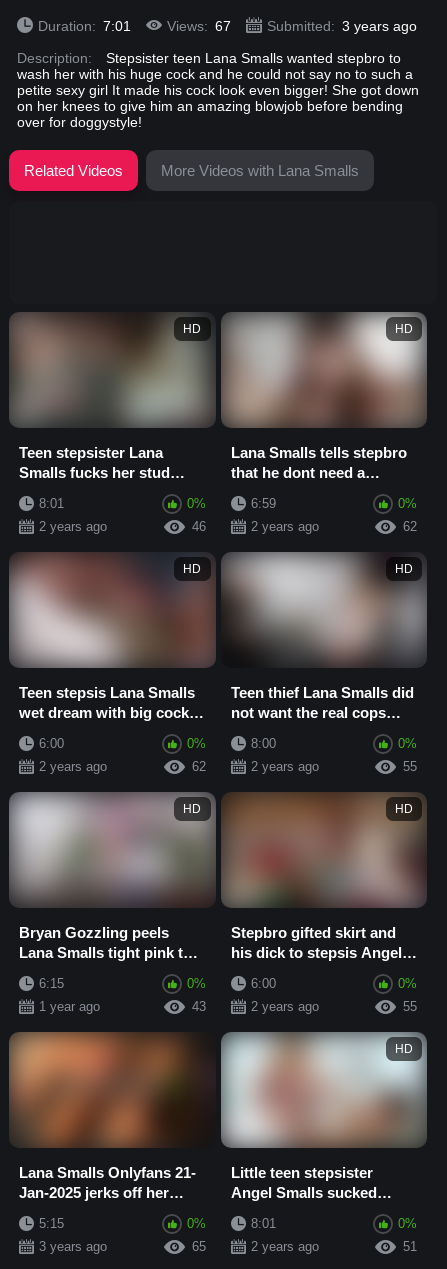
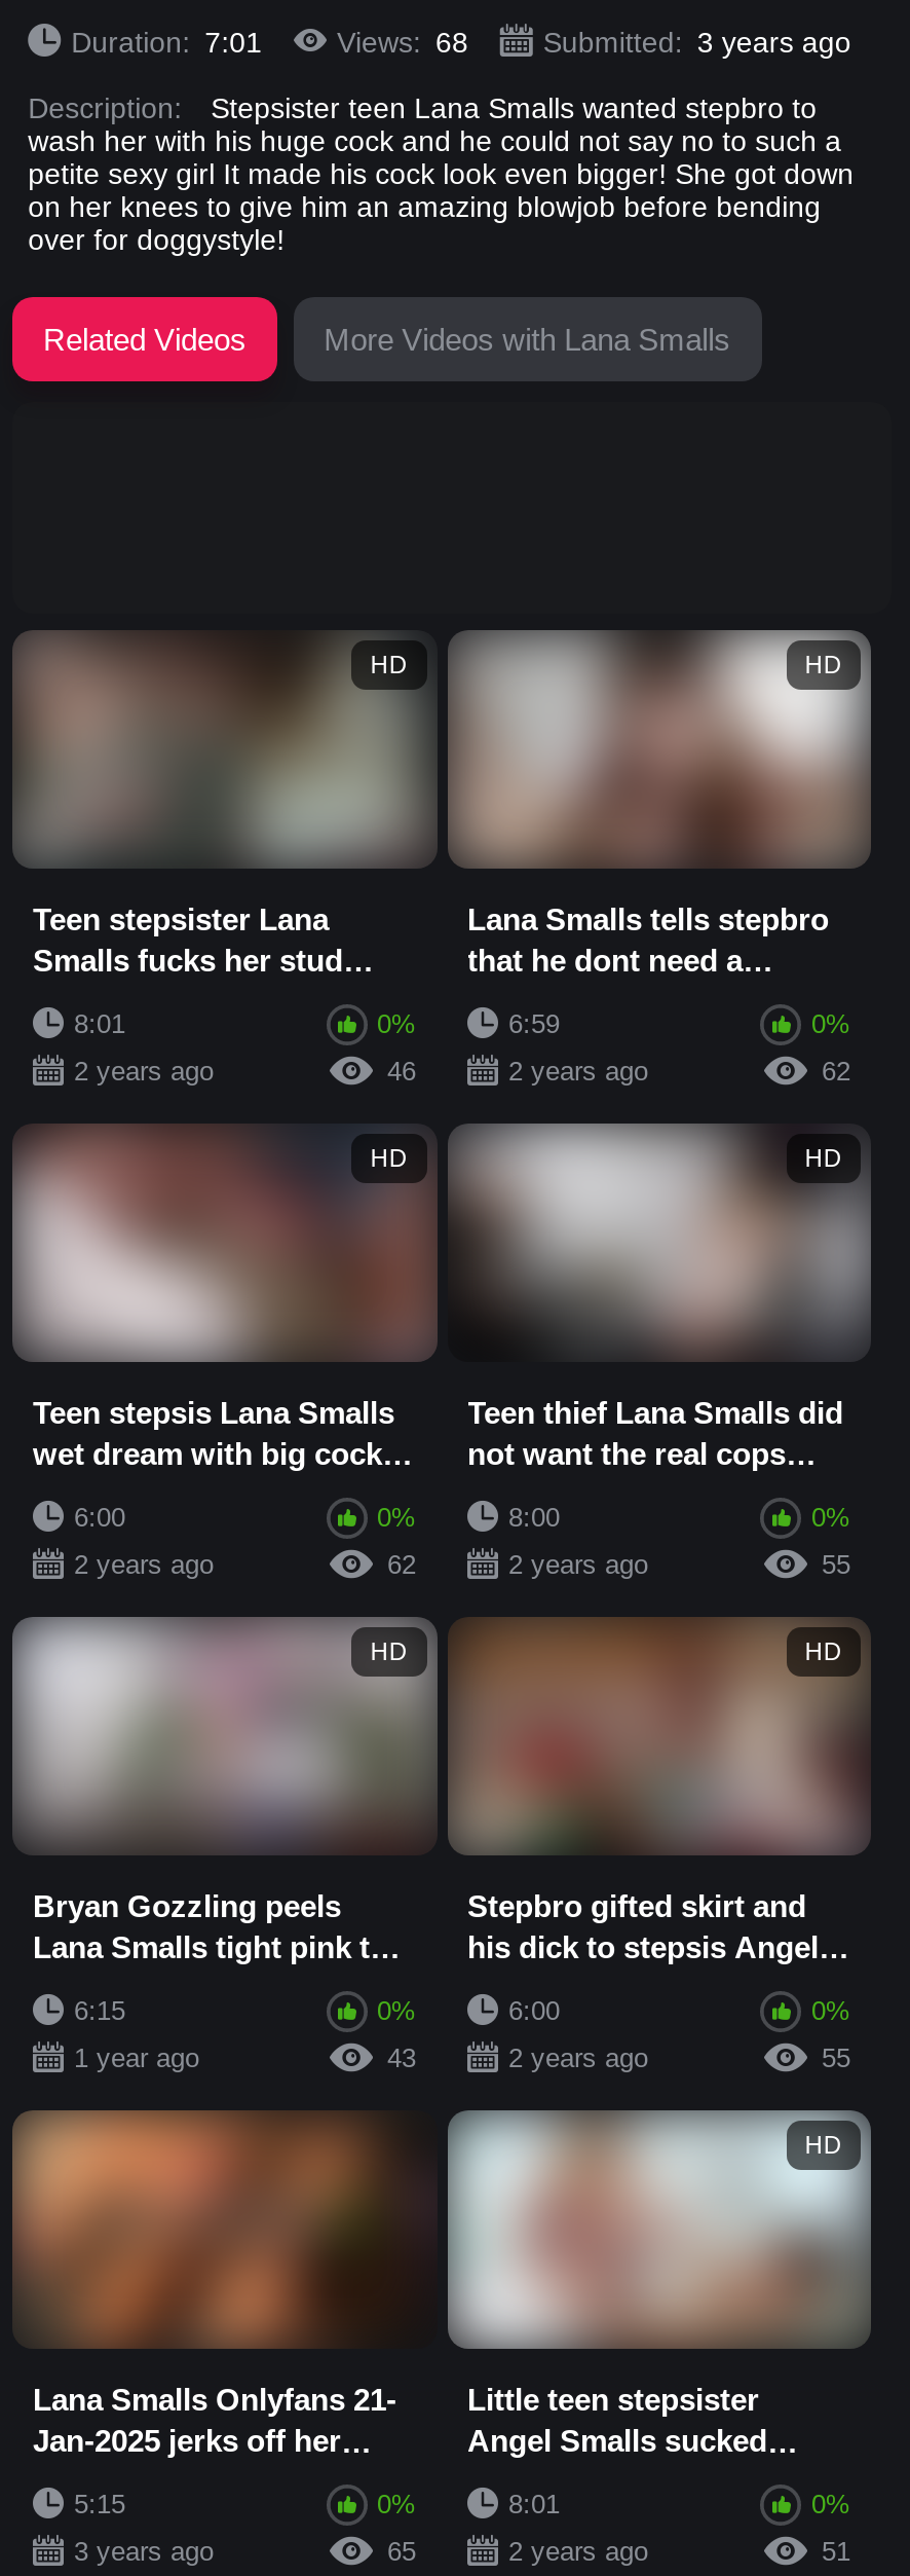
- Views: 67
+ Views: 68
